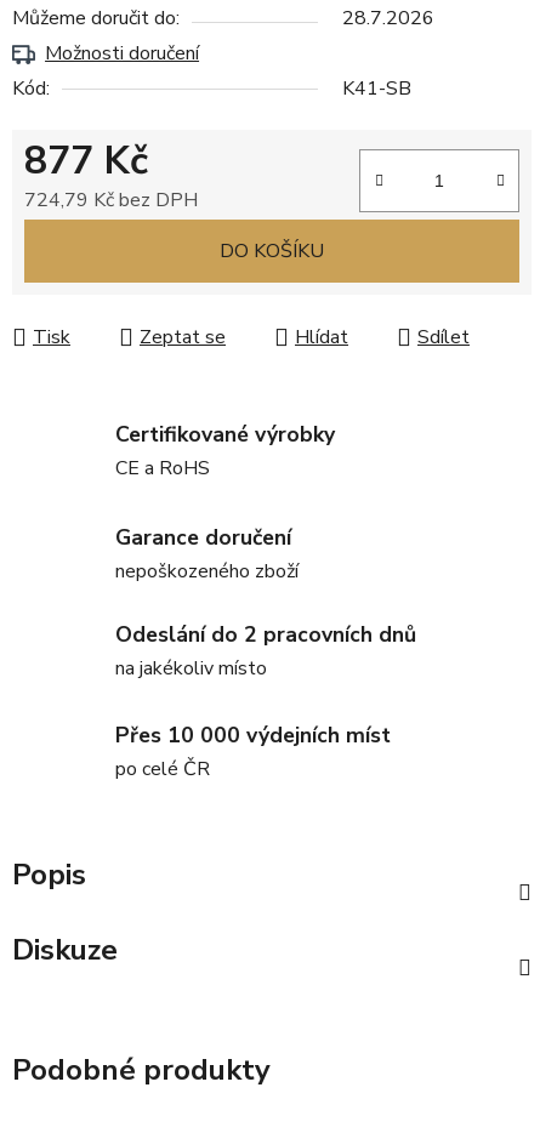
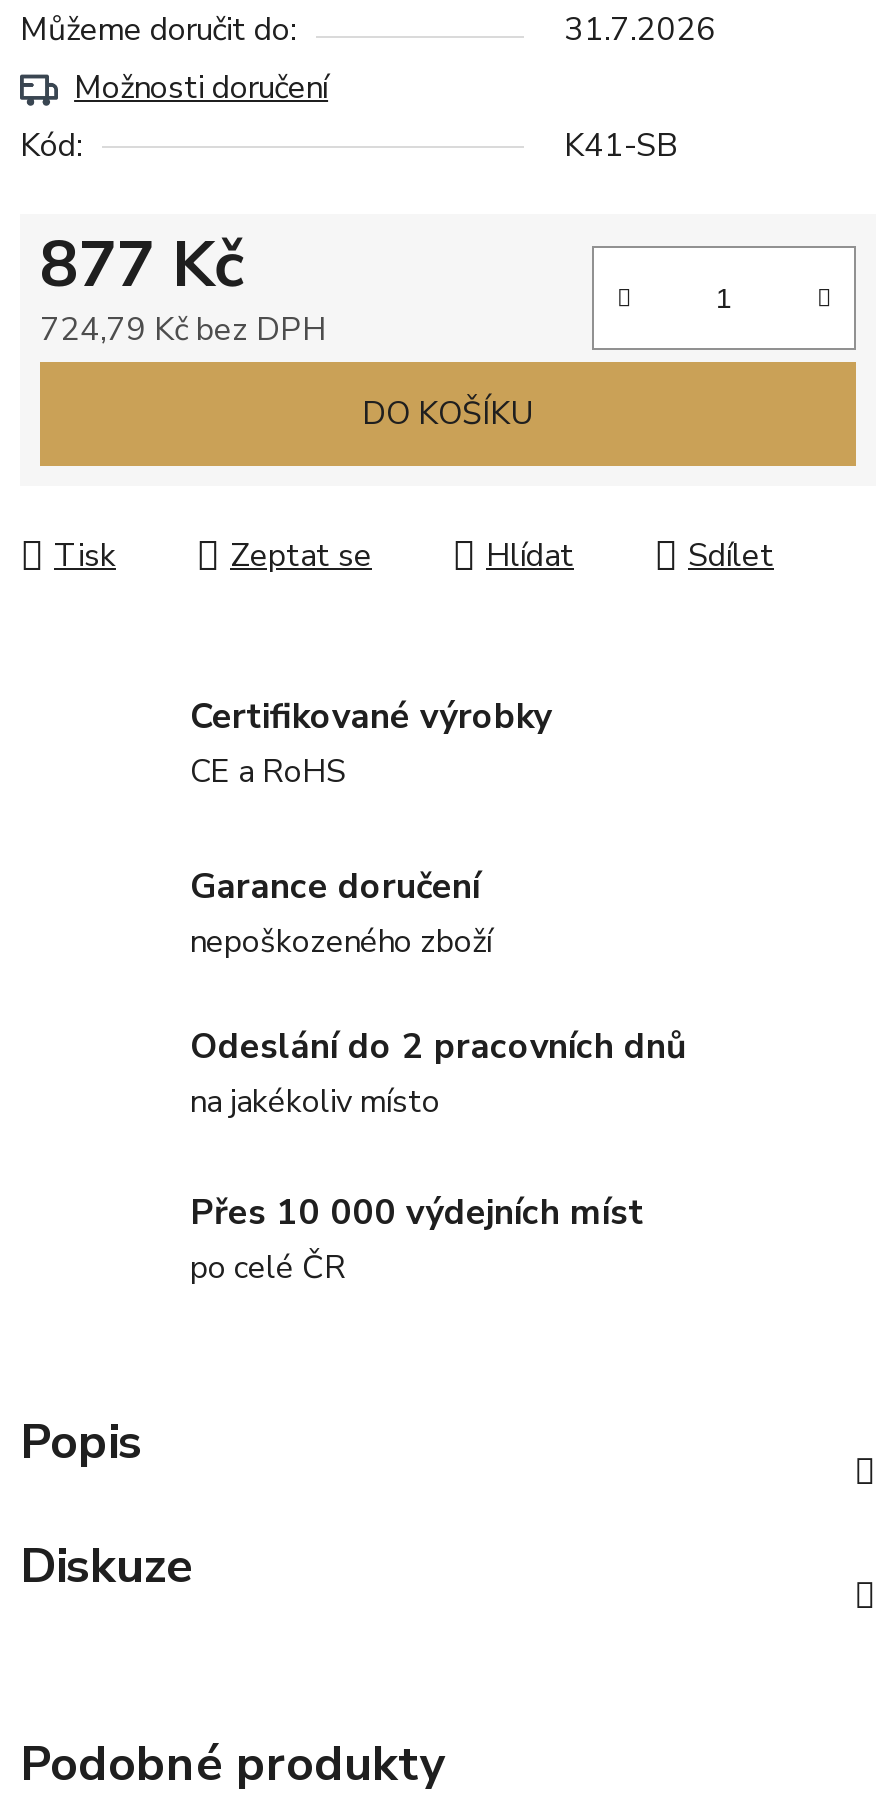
- 28.7.2026
+ 31.7.2026
